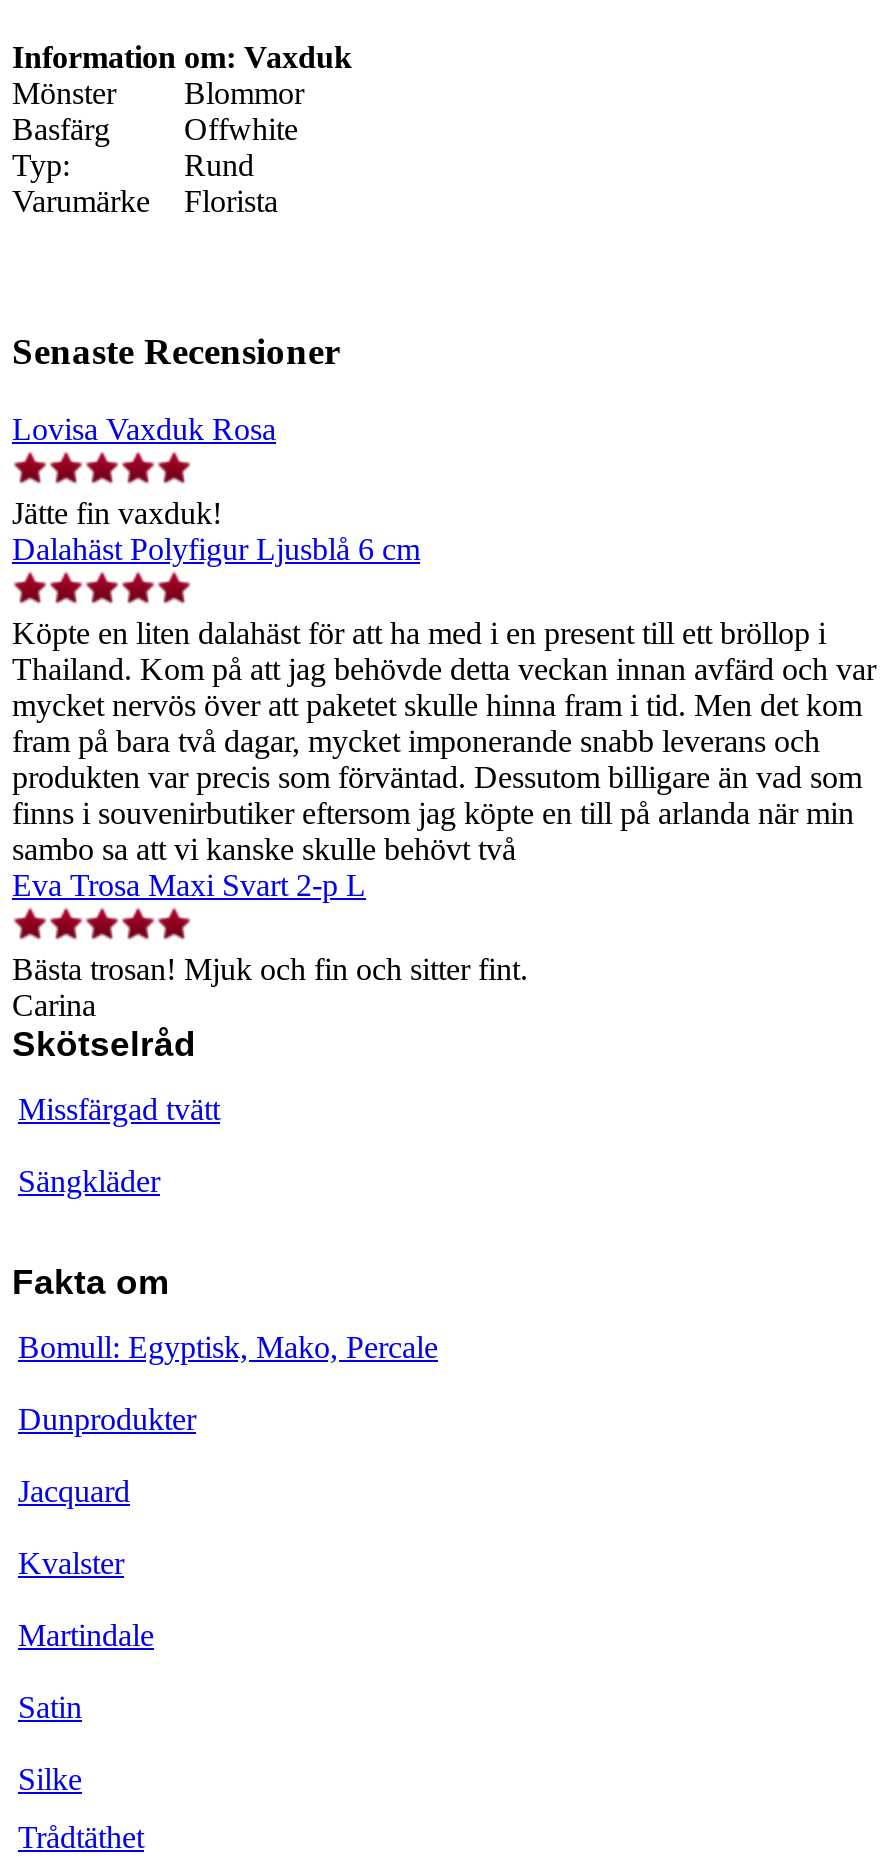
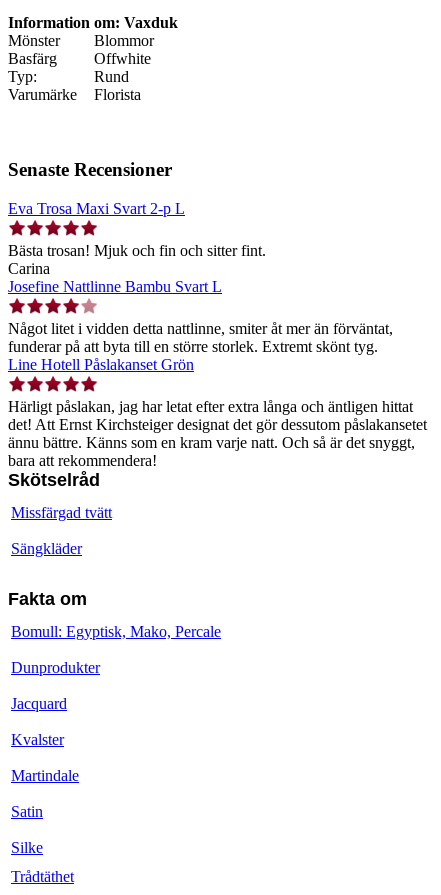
- Lovisa Vaxduk Rosa
- Jätte fin vaxduk!
- Dalahäst Polyfigur Ljusblå 6 cm
- Köpte en liten dalahäst för att ha med i en present till ett bröllop i
- Thailand. Kom på att jag behövde detta veckan innan avfärd och var
- mycket nervös över att paketet skulle hinna fram i tid. Men det kom
- fram på bara två dagar, mycket imponerande snabb leverans och
- produkten var precis som förväntad. Dessutom billigare än vad som
- finns i souvenirbutiker eftersom jag köpte en till på arlanda när min
- sambo sa att vi kanske skulle behövt två

moved up: Eva Trosa Maxi Svart 2-p L | Bästa trosan! Mjuk och fin och sitter fint. | Carina

+ Josefine Nattlinne Bambu Svart L
+ Något litet i vidden detta nattlinne, smiter åt mer än förväntat,
+ funderar på att byta till en större storlek. Extremt skönt tyg.
+ Line Hotell Påslakanset Grön
+ Härligt påslakan, jag har letat efter extra långa och äntligen hittat
+ det! Att Ernst Kirchsteiger designat det gör dessutom påslakansetet
+ ännu bättre. Känns som en kram varje natt. Och så är det snyggt,
+ bara att rekommendera!
